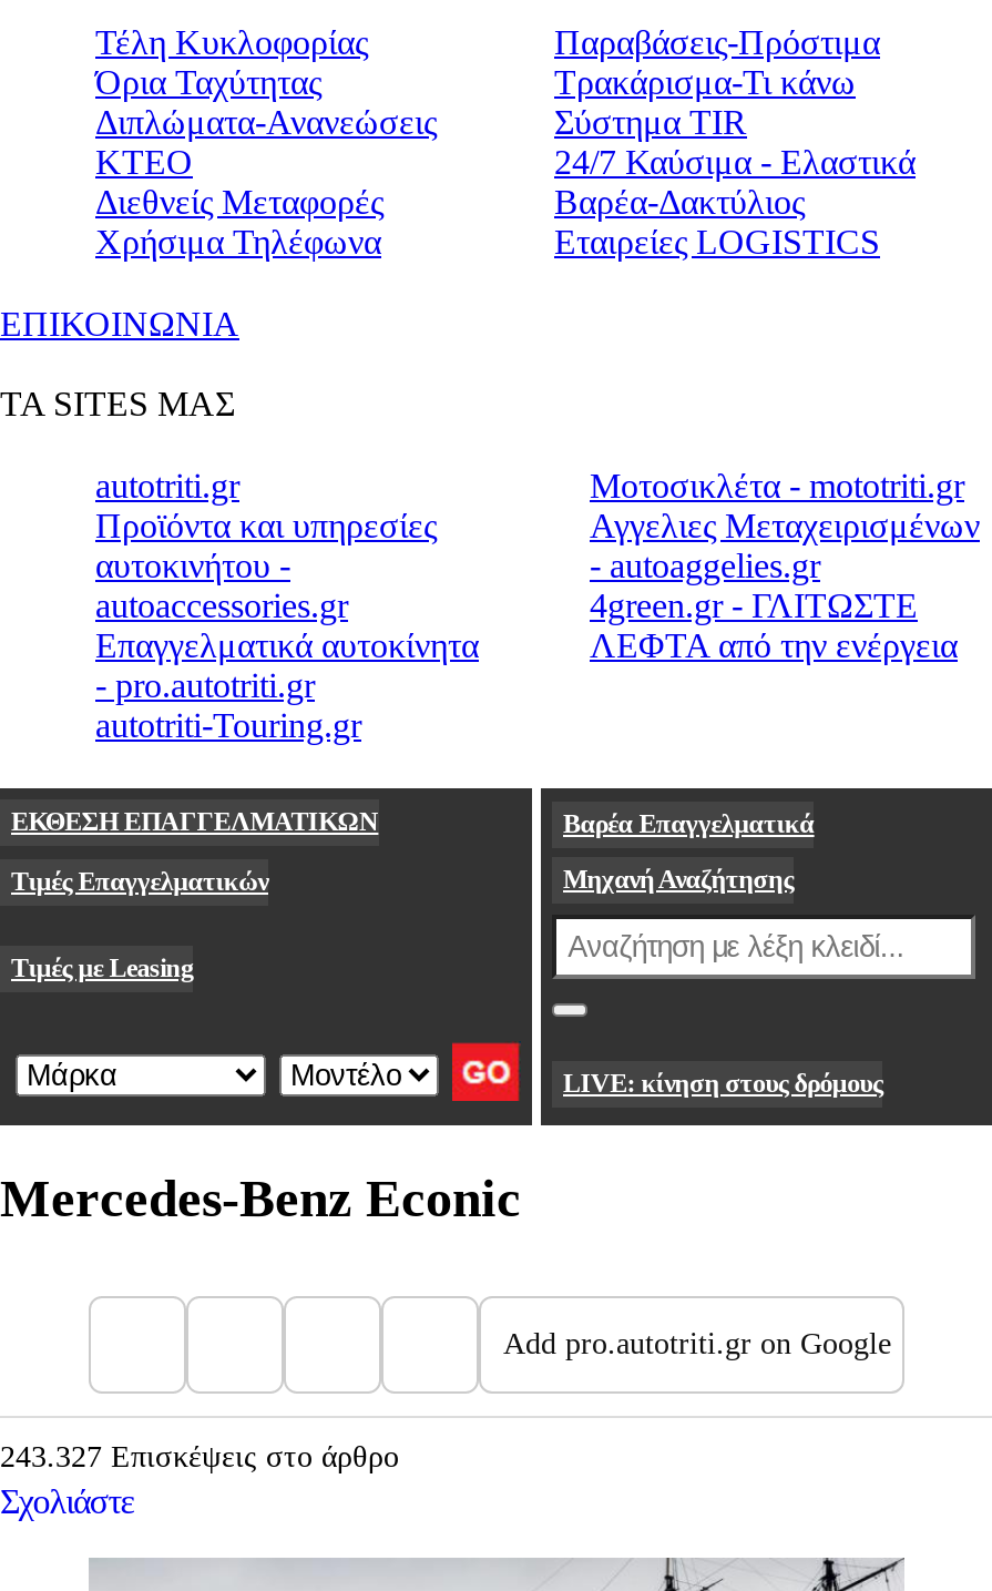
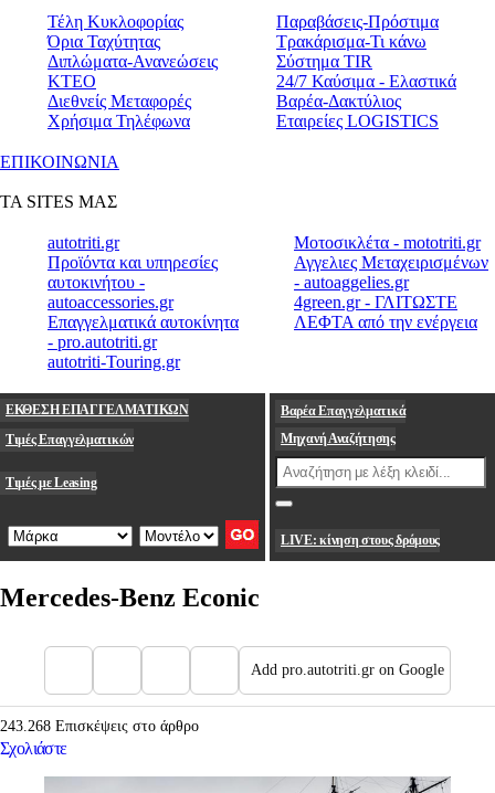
- 243.327 Επισκέψεις στο άρθρο
+ 243.268 Επισκέψεις στο άρθρο
